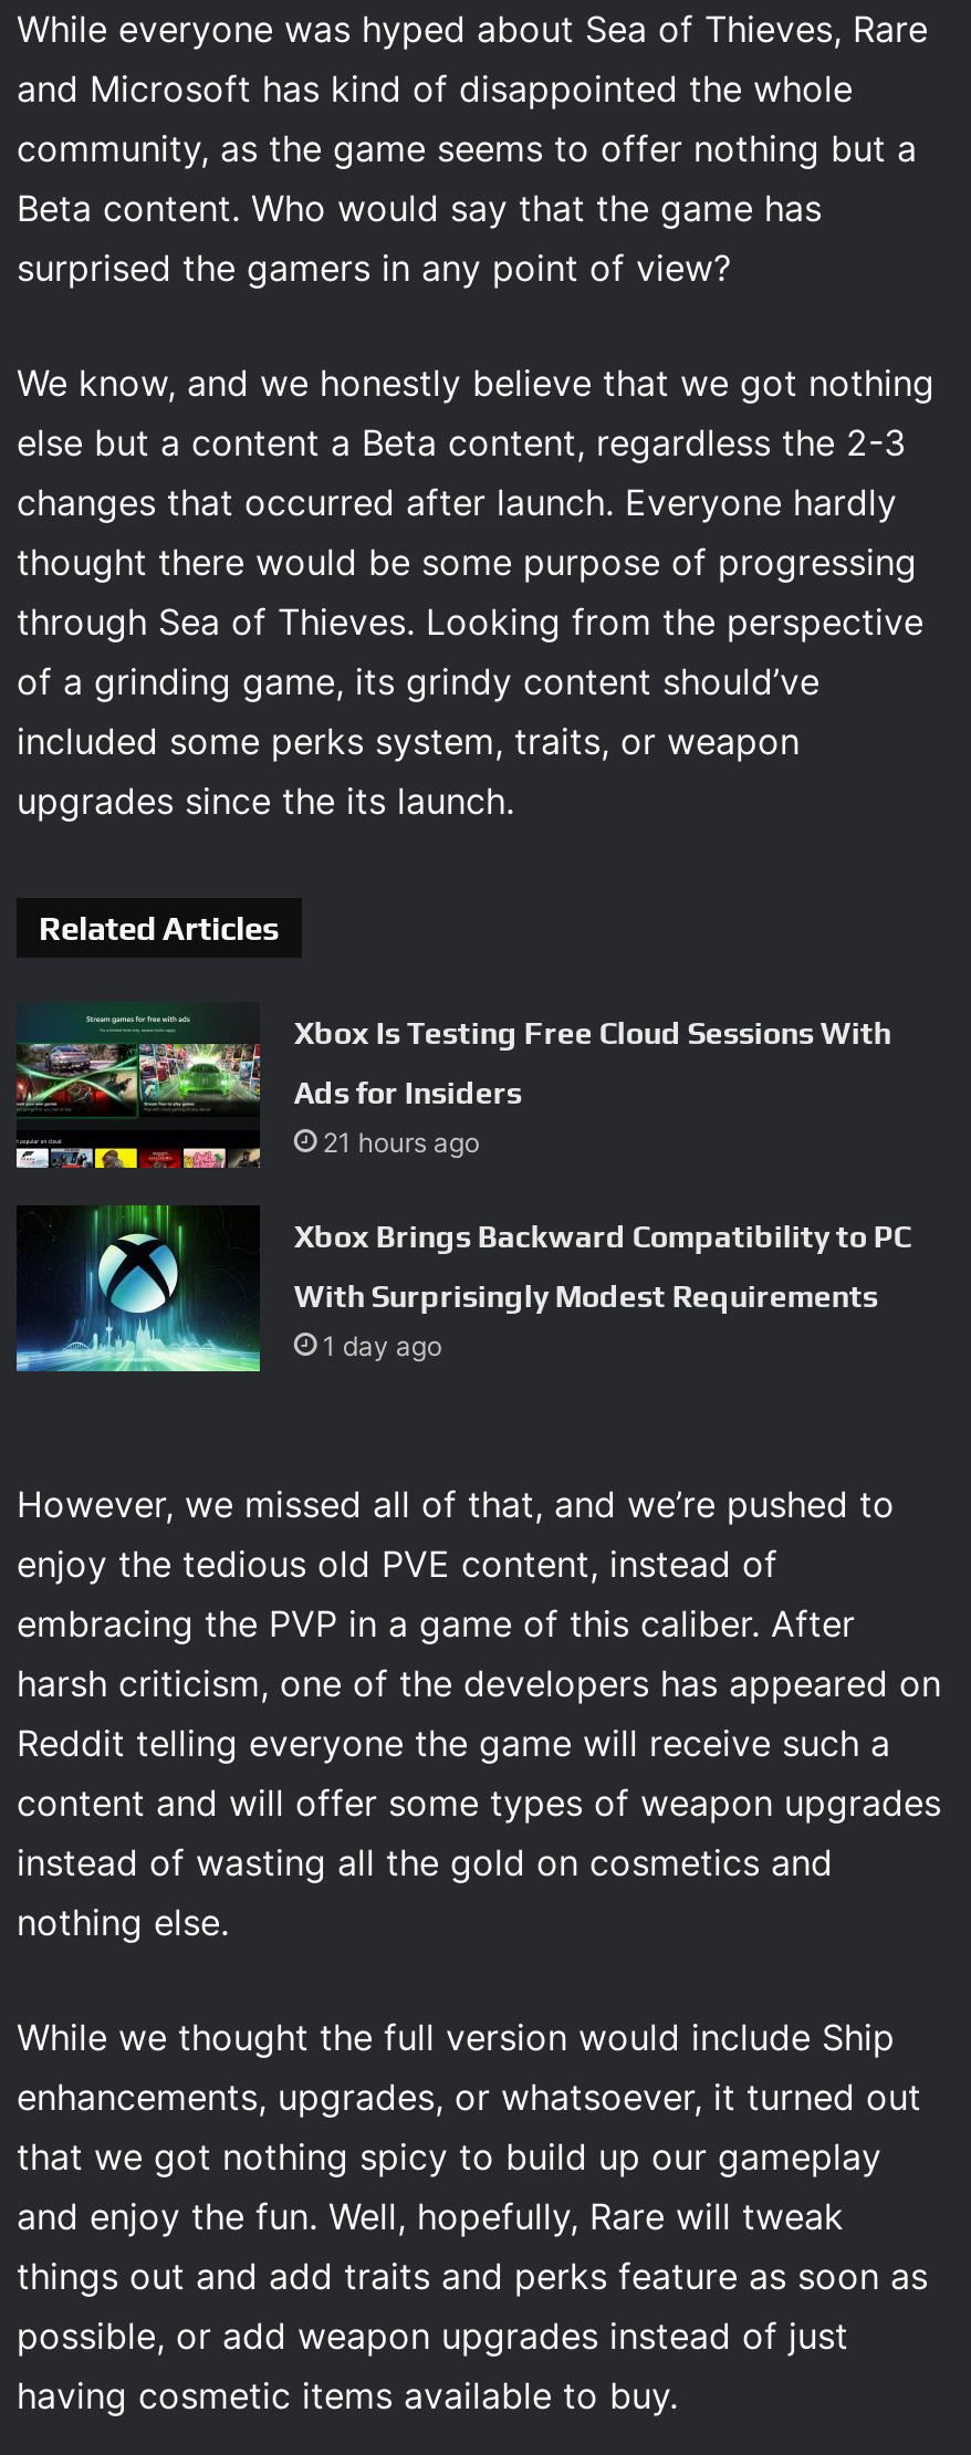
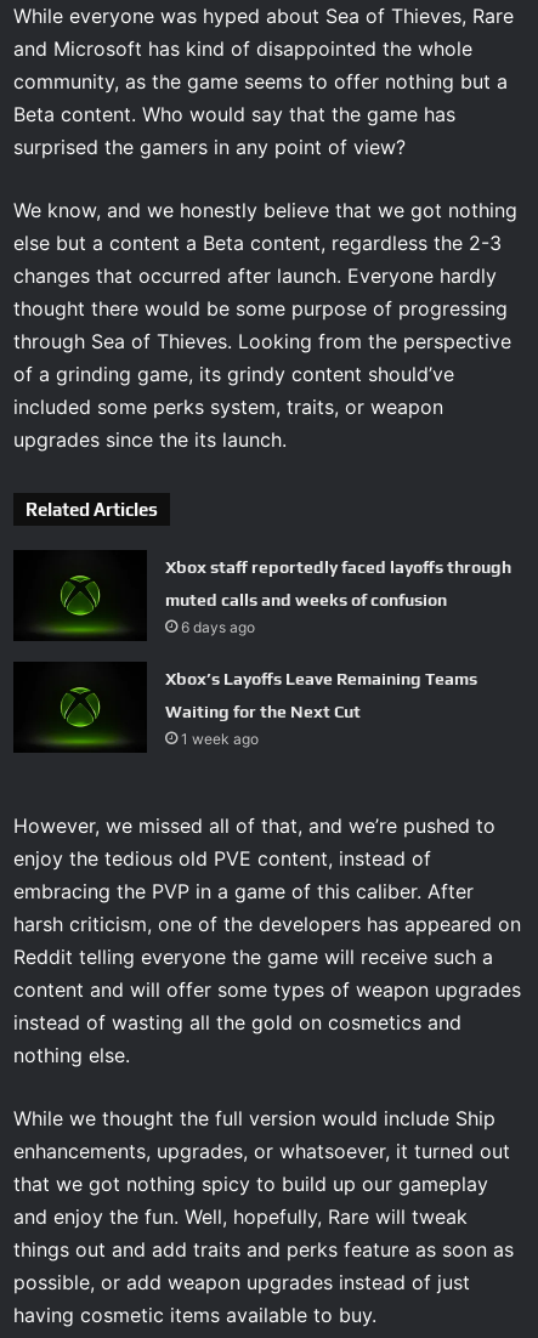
- [image]
- Xbox Is Testing Free Cloud Sessions With
+ [image]
+ Xbox staff reportedly faced layoffs through

- Ads for Insiders
- 21 hours ago
+ muted calls and weeks of confusion
+ 6 days ago

- [image]
- Xbox Brings Backward Compatibility to PC
+ [image]
+ Xbox’s Layoffs Leave Remaining Teams

- With Surprisingly Modest Requirements
- 1 day ago
+ Waiting for the Next Cut
+ 1 week ago
